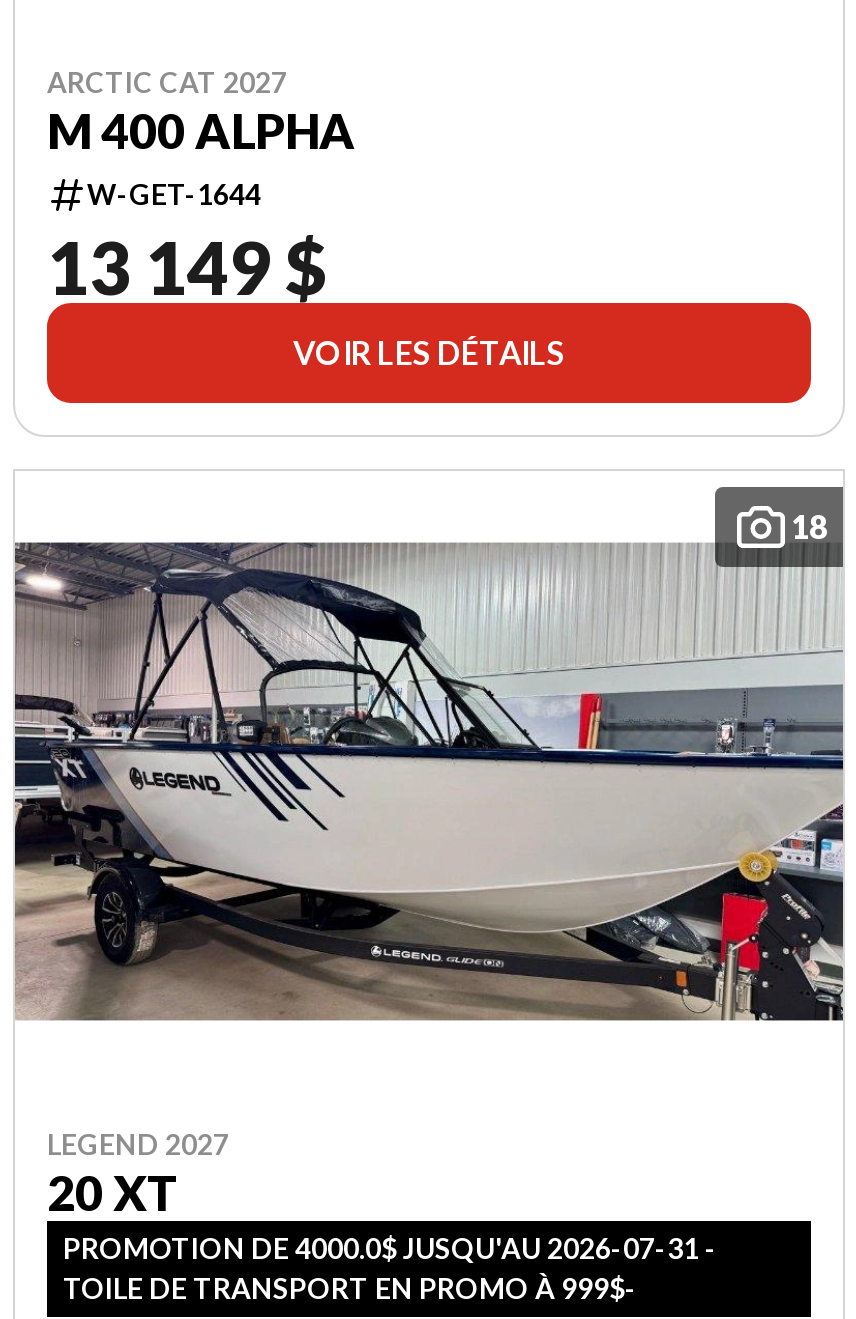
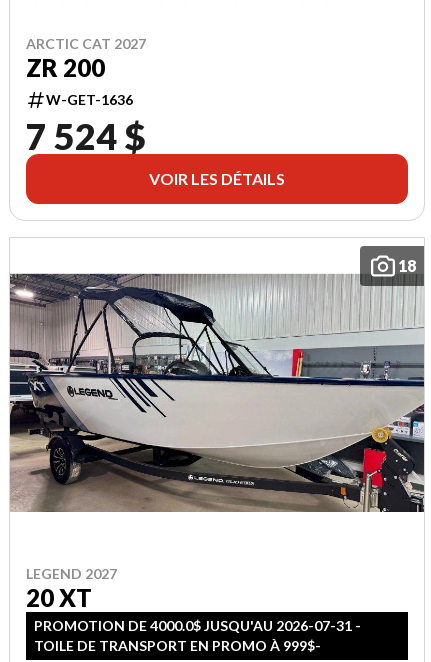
- M 400 ALPHA
- W-GET-1644
- 13 149 $
+ ZR 200
+ W-GET-1636
+ 7 524 $
